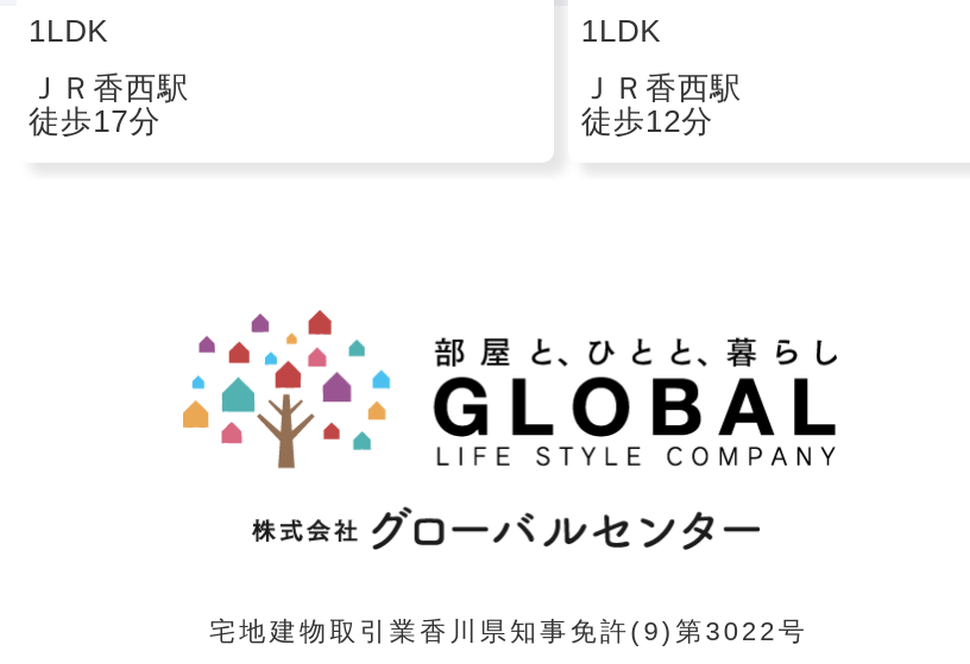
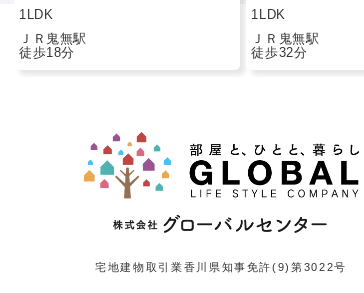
- ＪＲ香西駅
- 徒歩17分
+ ＪＲ鬼無駅
+ 徒歩18分

- ＪＲ香西駅
+ ＪＲ鬼無駅

- 徒歩12分
+ 徒歩32分
